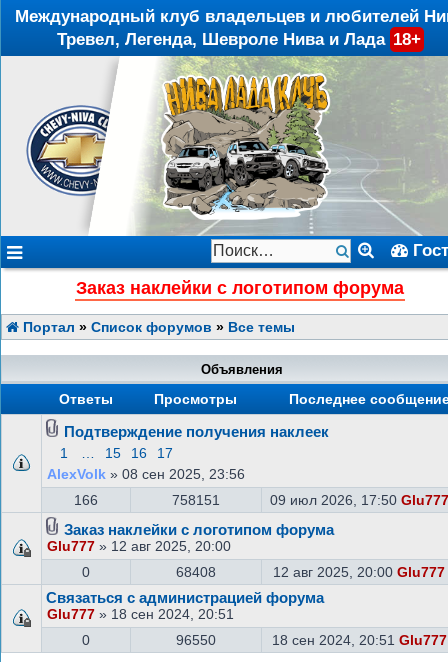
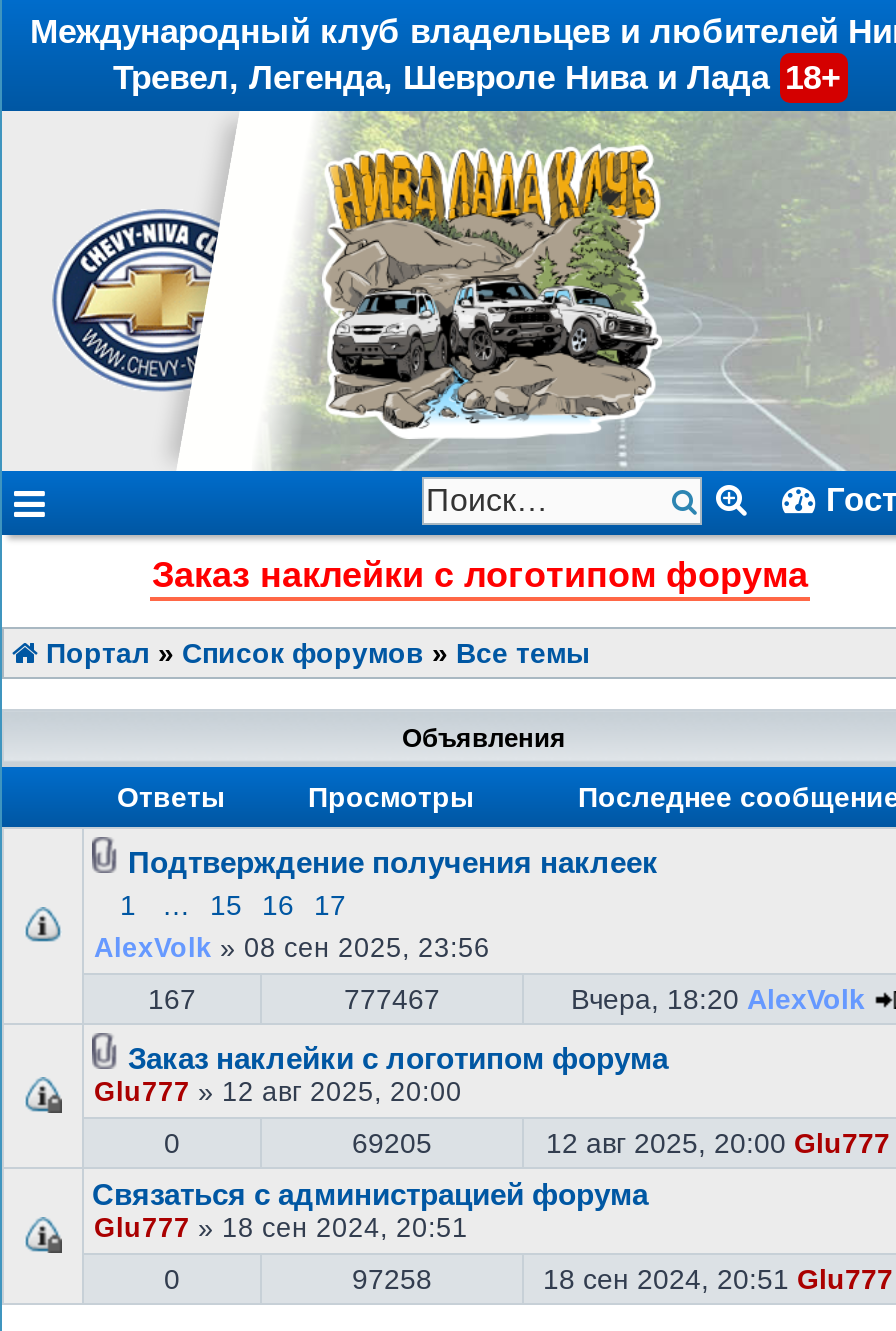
- 166
- 758151
- 09 июл 2026, 17:50 Glu777
+ 167
+ 777467
+ Вчера, 18:20 AlexVolk

- 68408
+ 69205

- 96550
+ 97258
